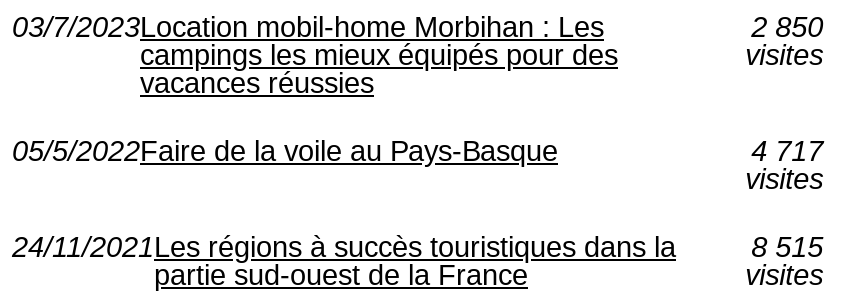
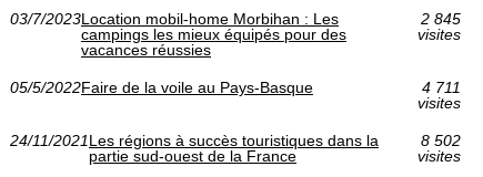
- 2 850
+ 2 845

- 4 717
+ 4 711

- 8 515
+ 8 502
